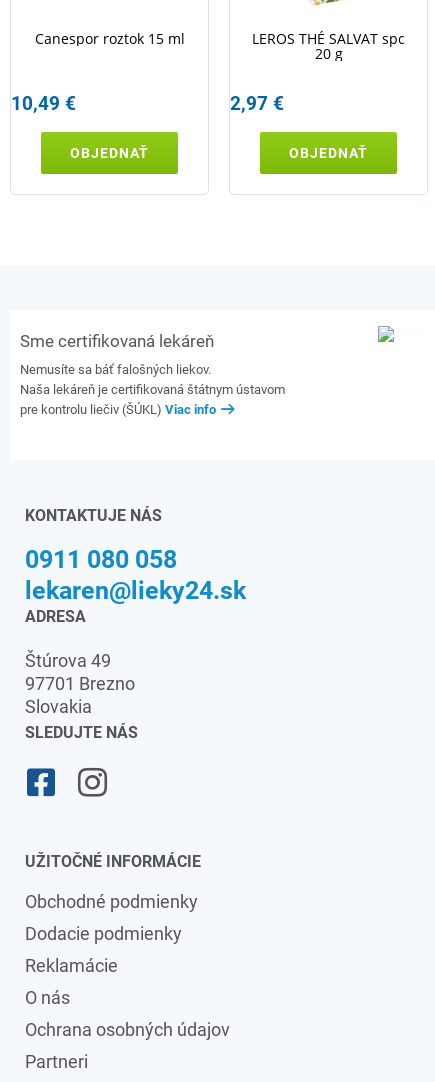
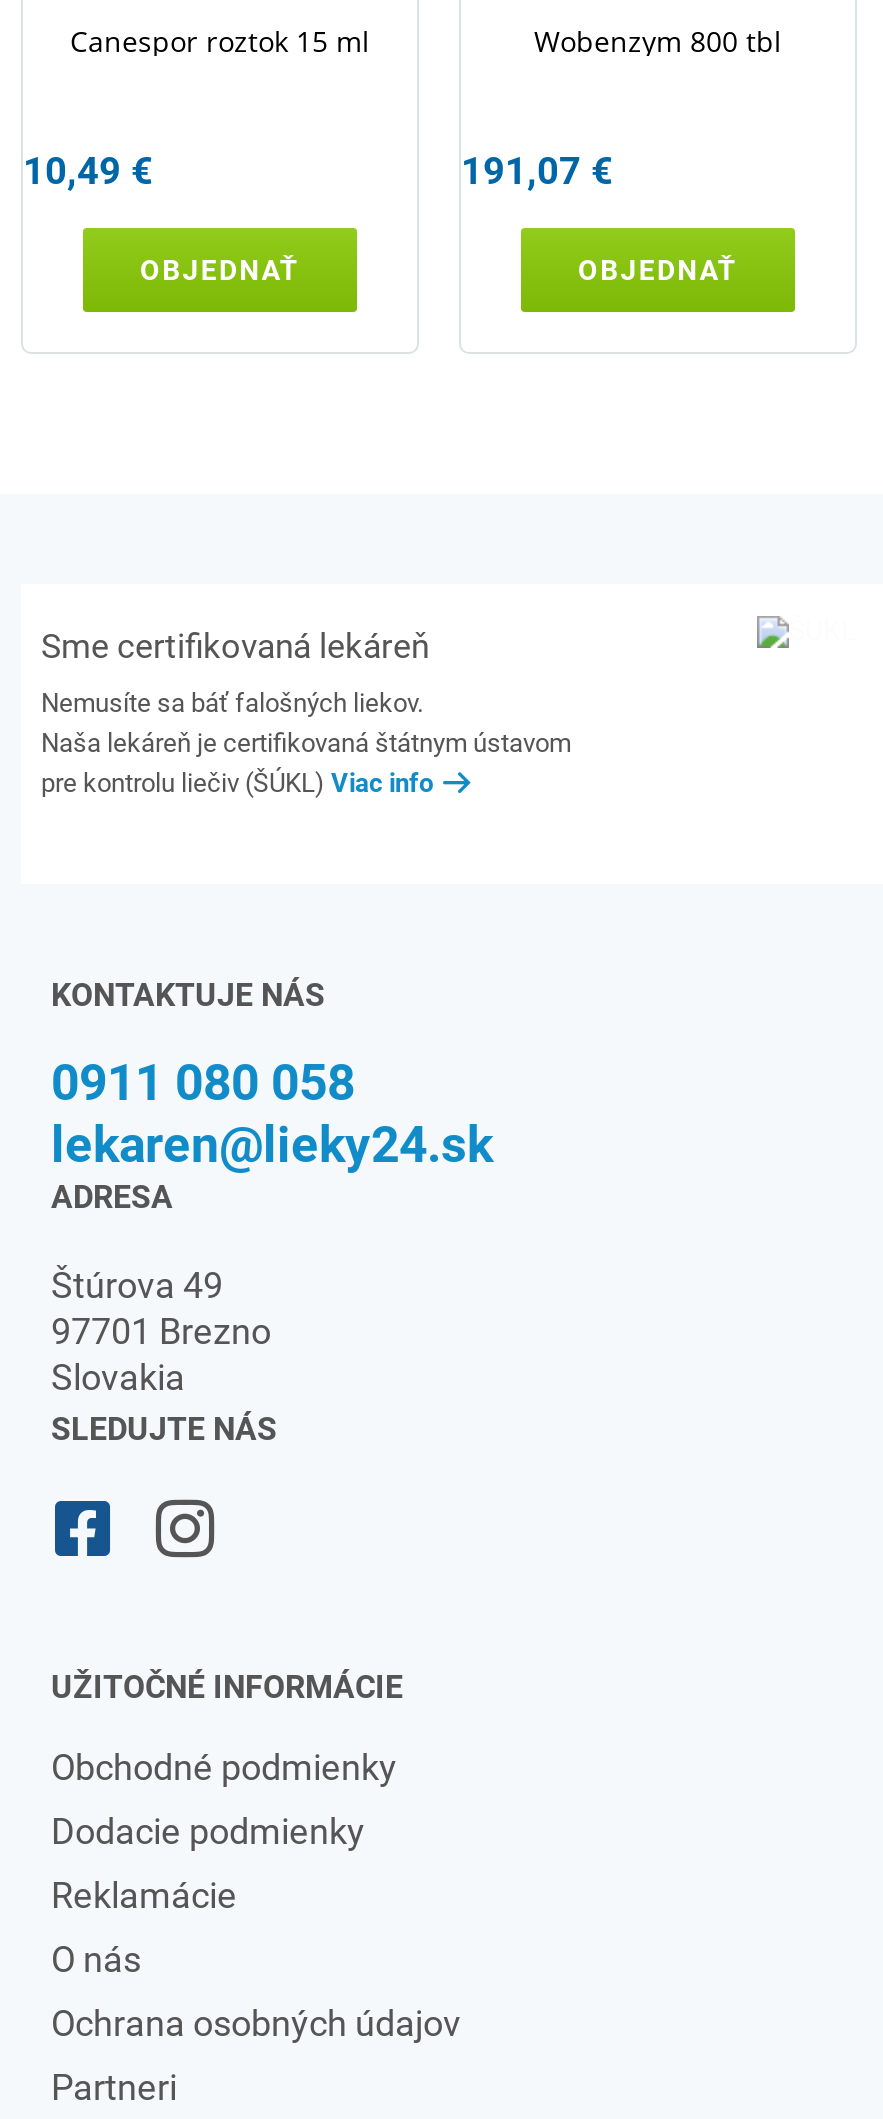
- LEROS THÉ SALVAT spc
- 20 g
+ Wobenzym 800 tbl

- 2,97 €
+ 191,07 €
